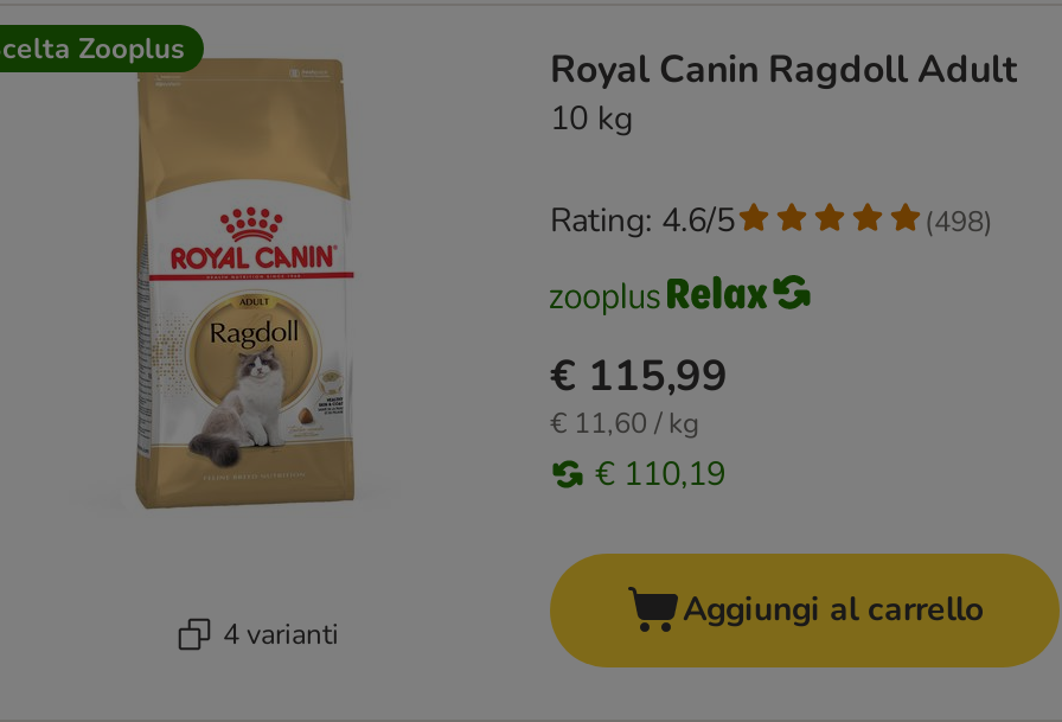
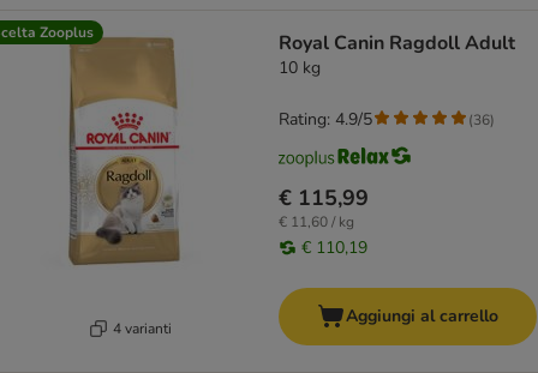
- Rating: 4.6/5
+ Rating: 4.9/5

- (498)
+ (36)
